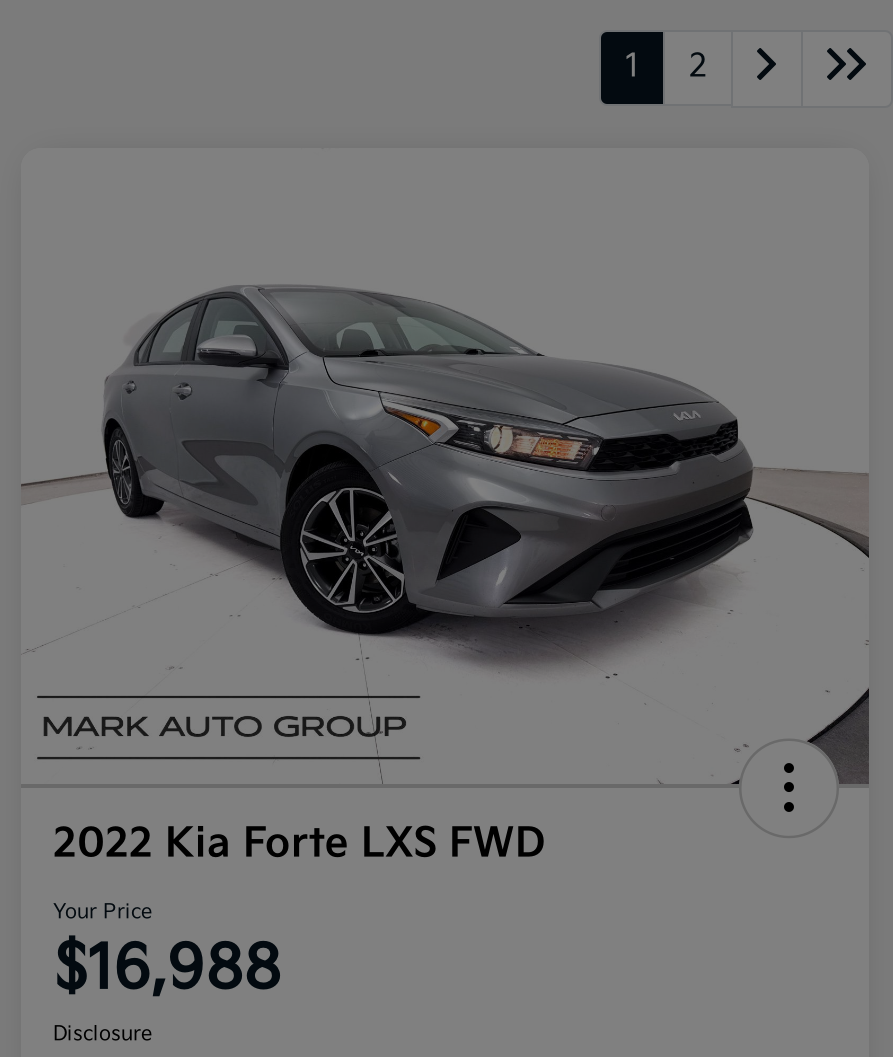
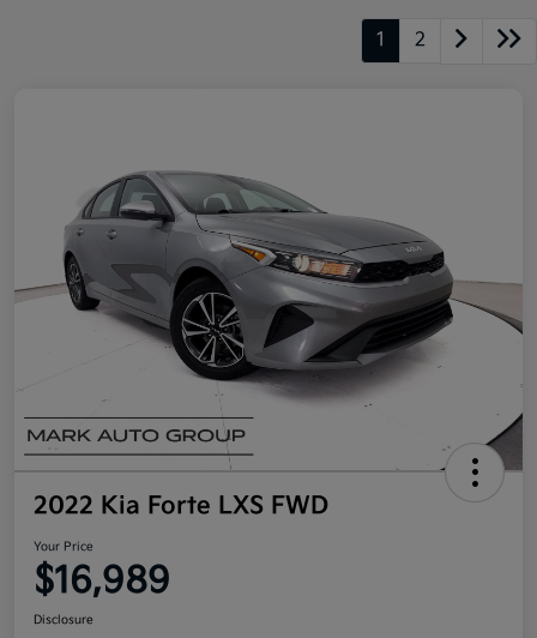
- $16,988
+ $16,989
